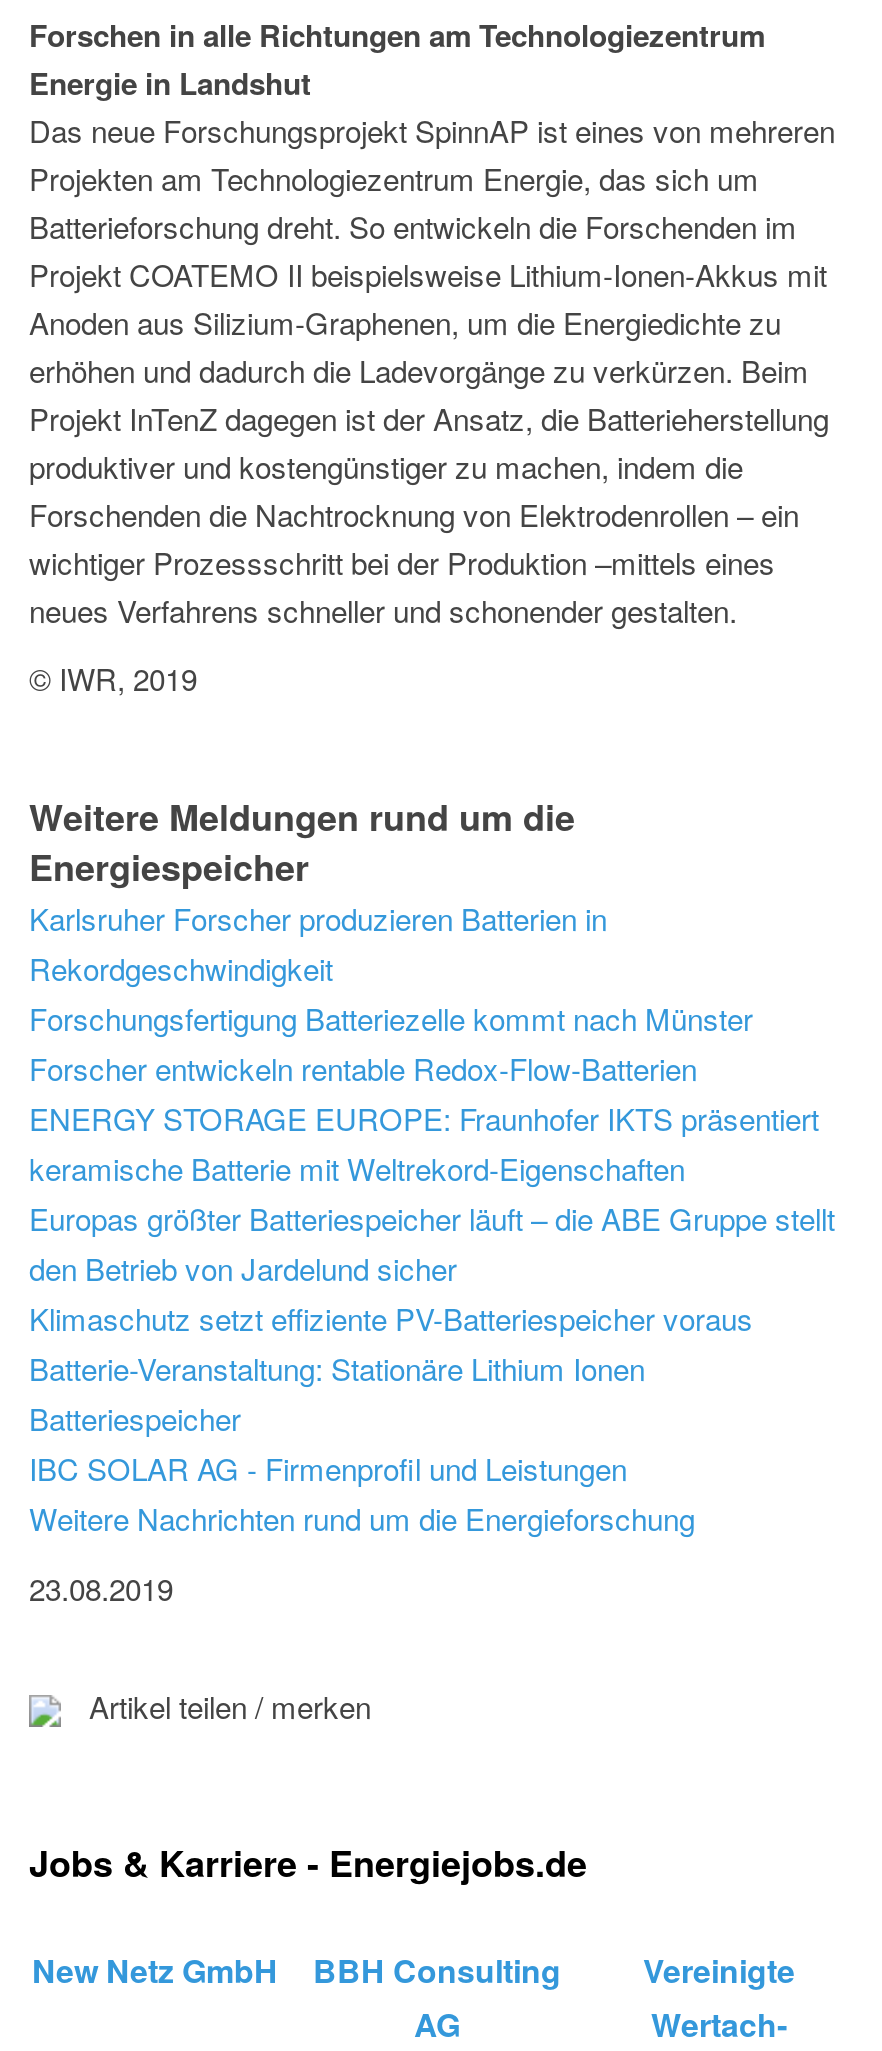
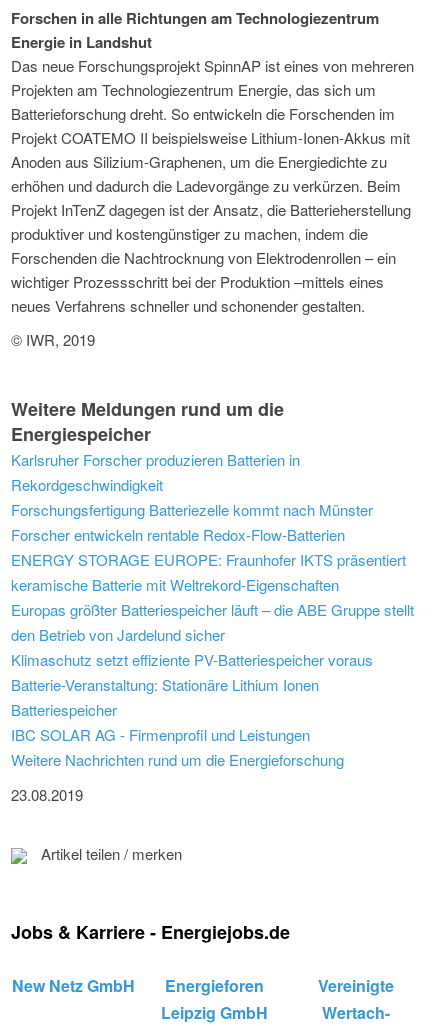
- BBH Consulting
- AG
+ Energieforen
+ Leipzig GmbH
